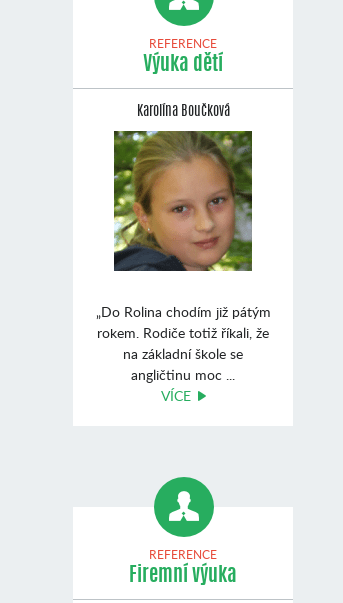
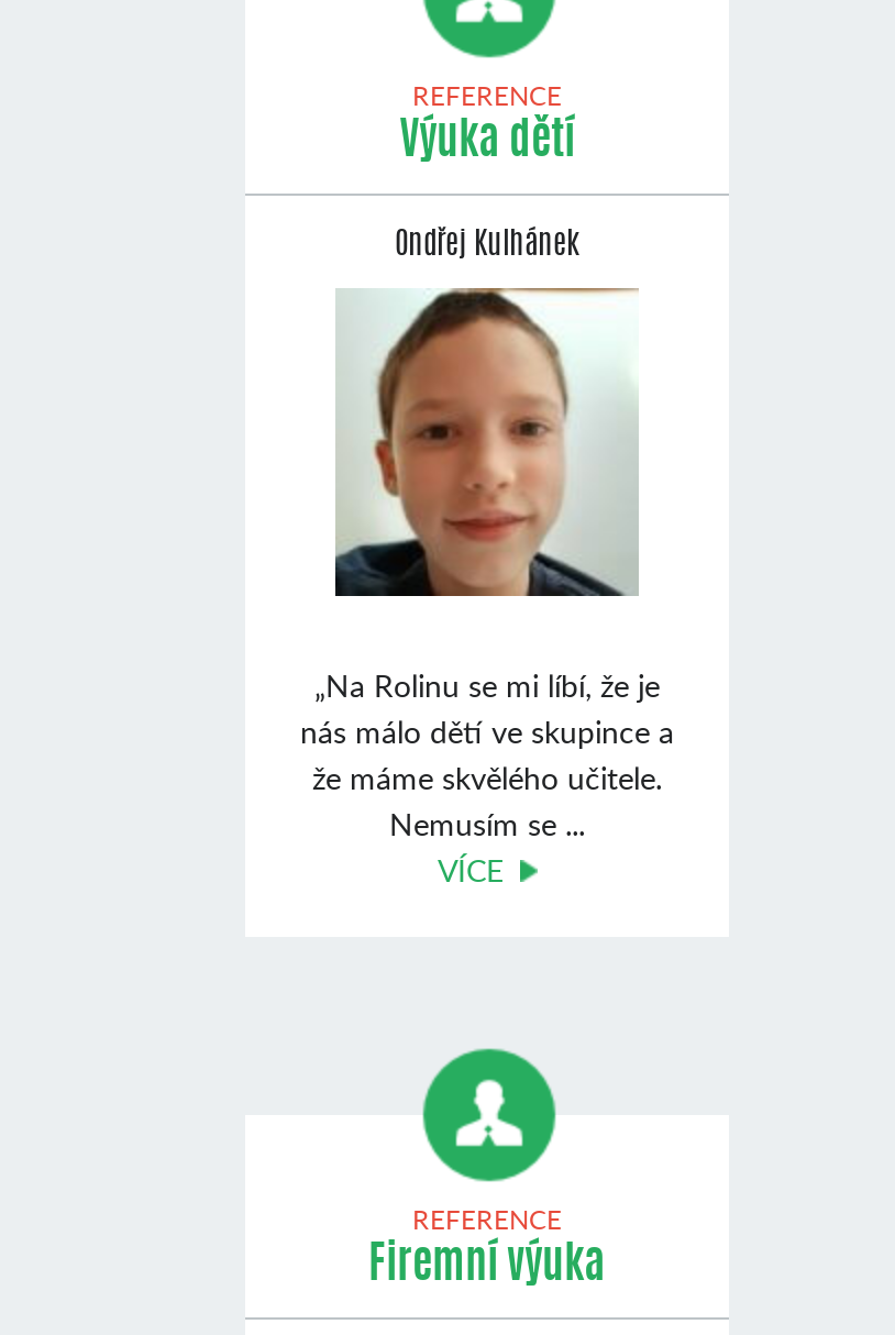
- Karolína Boučková
+ Ondřej Kulhánek

- [image]
- „Do Rolina chodím již pátým
- rokem. Rodiče totiž říkali, že
- na základní škole se
- angličtinu moc ...
+ [image]
+ „Na Rolinu se mi líbí, že je
+ nás málo dětí ve skupince a
+ že máme skvělého učitele.
+ Nemusím se ...
